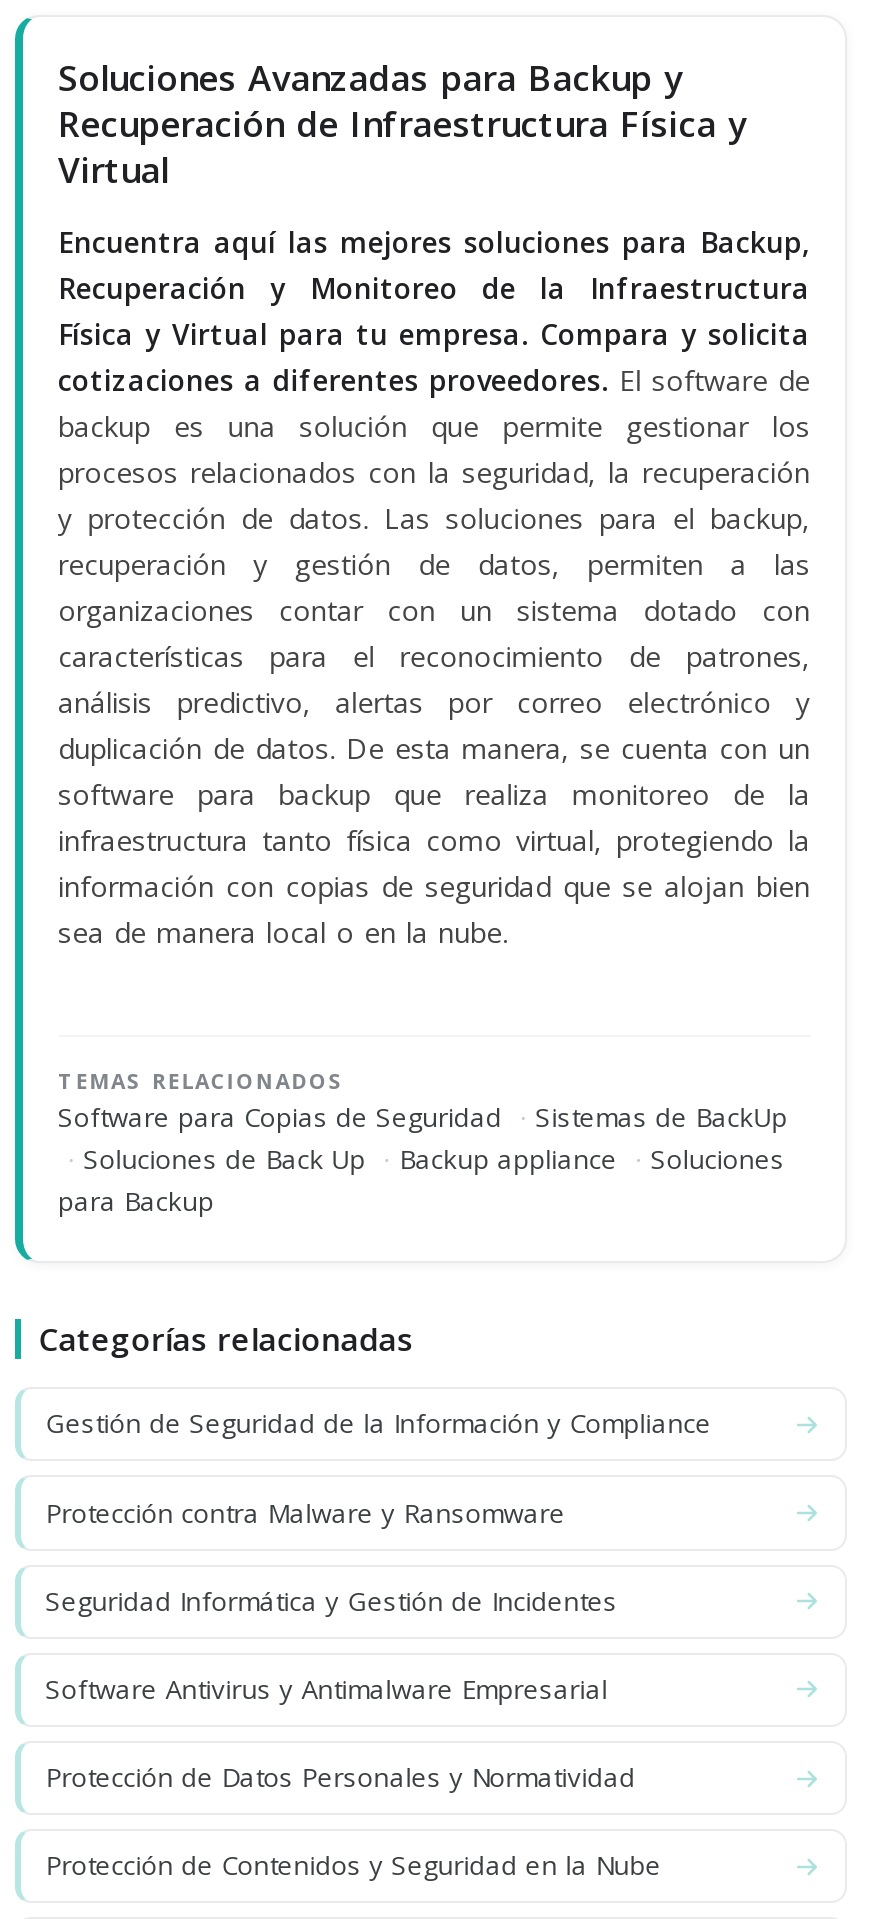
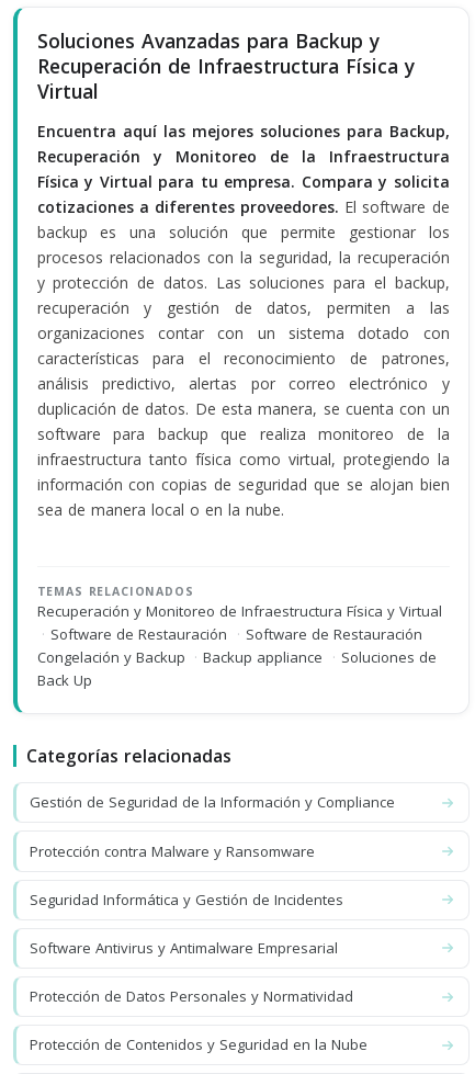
- Software para Copias de Seguridad · Sistemas de BackUp
- · Soluciones de Back Up · Backup appliance · Soluciones
- para Backup
+ Recuperación y Monitoreo de Infraestructura Física y Virtual
+ · Software de Restauración · Software de Restauración
+ Congelación y Backup · Backup appliance · Soluciones de
+ Back Up
